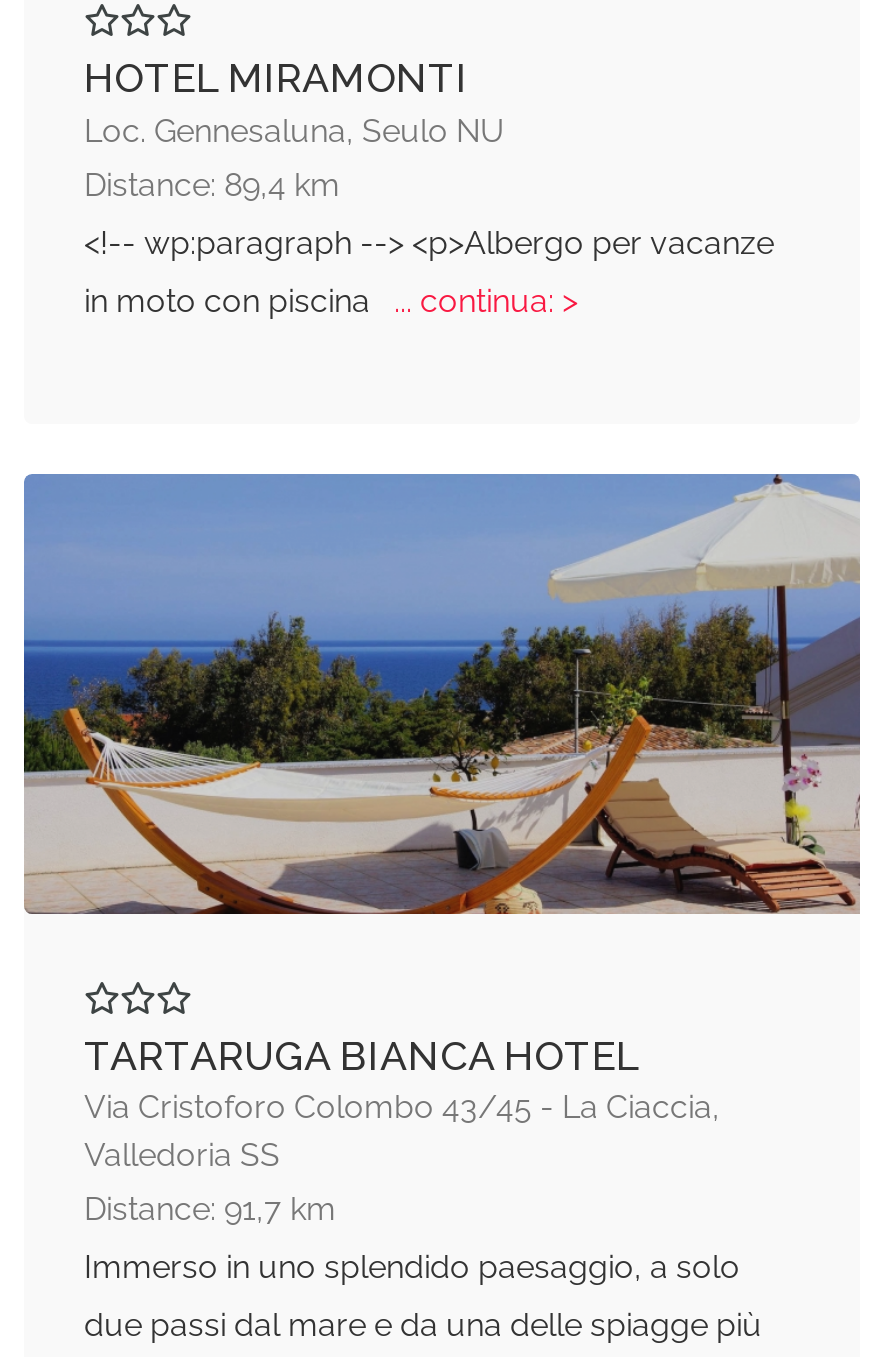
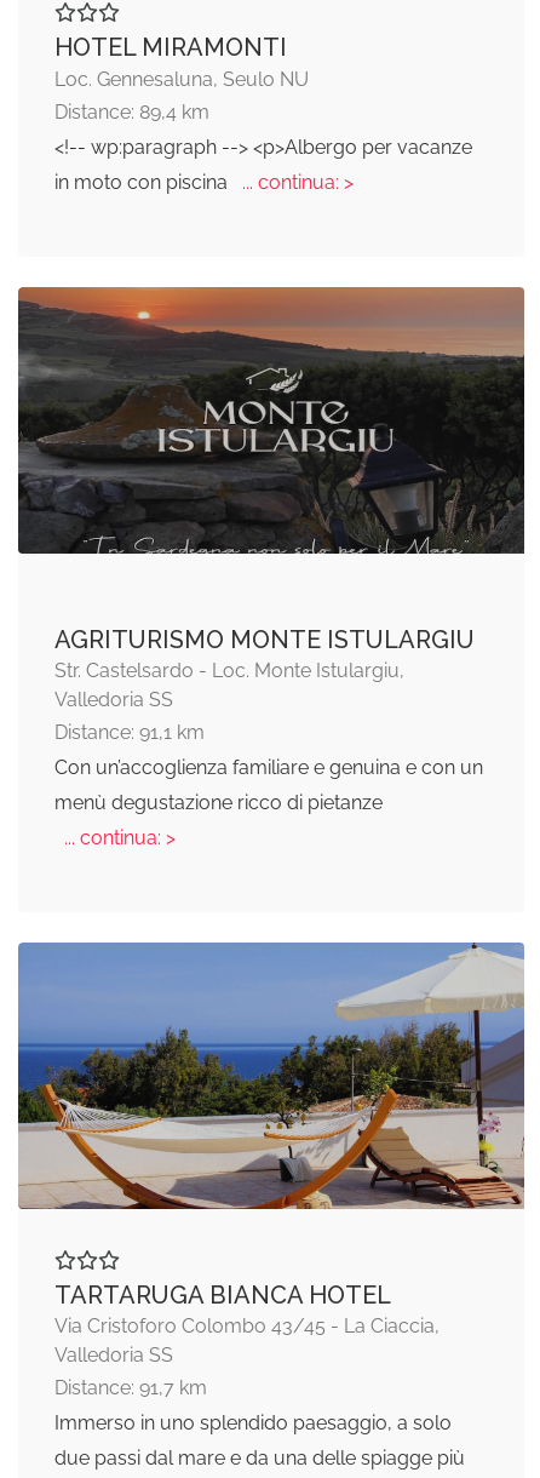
+ [image]

+ AGRITURISMO MONTE ISTULARGIU
+ Str. Castelsardo - Loc. Monte Istulargiu,
+ Valledoria SS
+ Distance: 91,1 km
+ Con un’accoglienza familiare e genuina e con un
+ menù degustazione ricco di pietanze
+ ... continua: >
